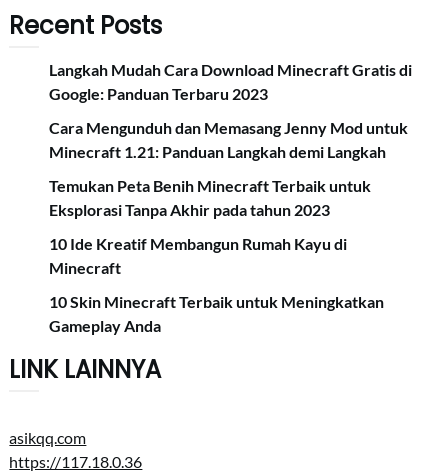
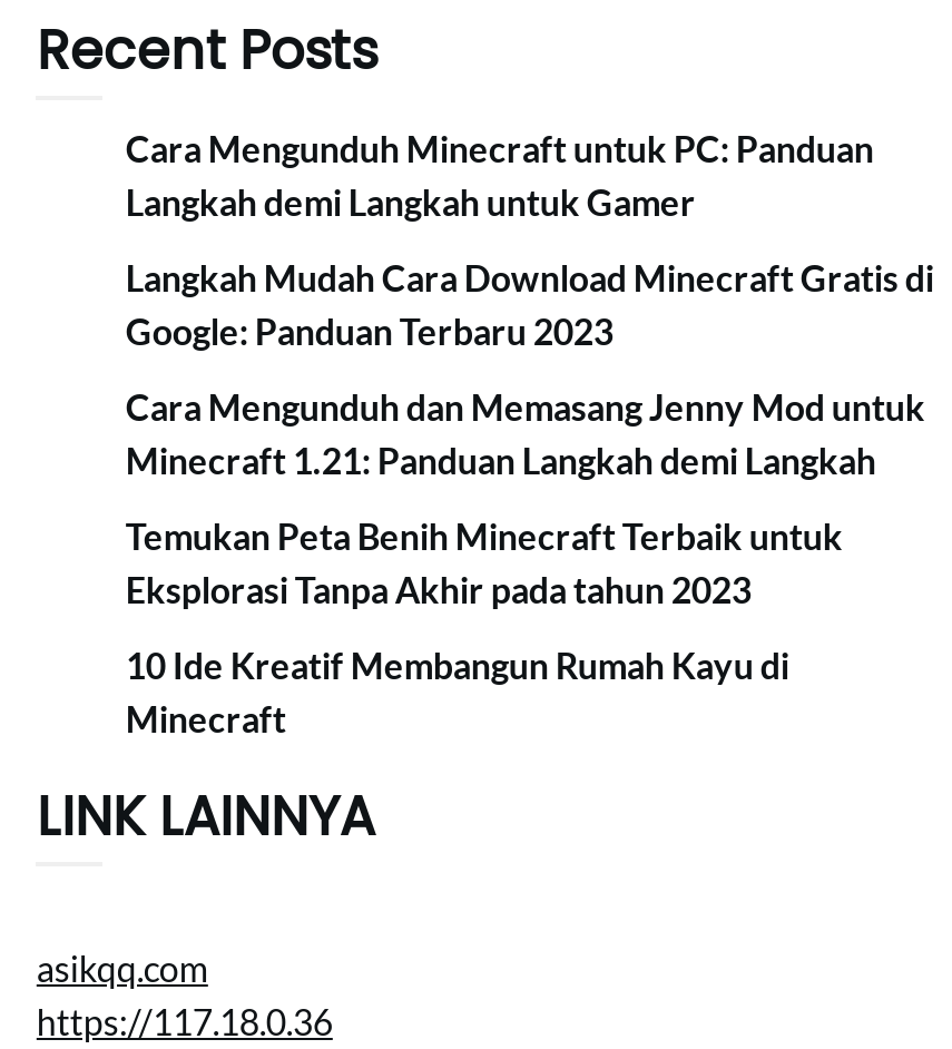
+ Cara Mengunduh Minecraft untuk PC: Panduan
+ Langkah demi Langkah untuk Gamer

moved down: Langkah Mudah Cara Download Minecraft Gratis di | Google: Panduan Terbaru 2023 | Cara Mengunduh dan Memasang Jenny Mod untuk | Minecraft 1.21: Panduan Langkah demi Langkah | Temukan Peta Benih Minecraft Terbaik untuk | Eksplorasi Tanpa Akhir pada tahun 2023 | 10 Ide Kreatif Membangun Rumah Kayu di | Minecraft

- 10 Skin Minecraft Terbaik untuk Meningkatkan
- Gameplay Anda
